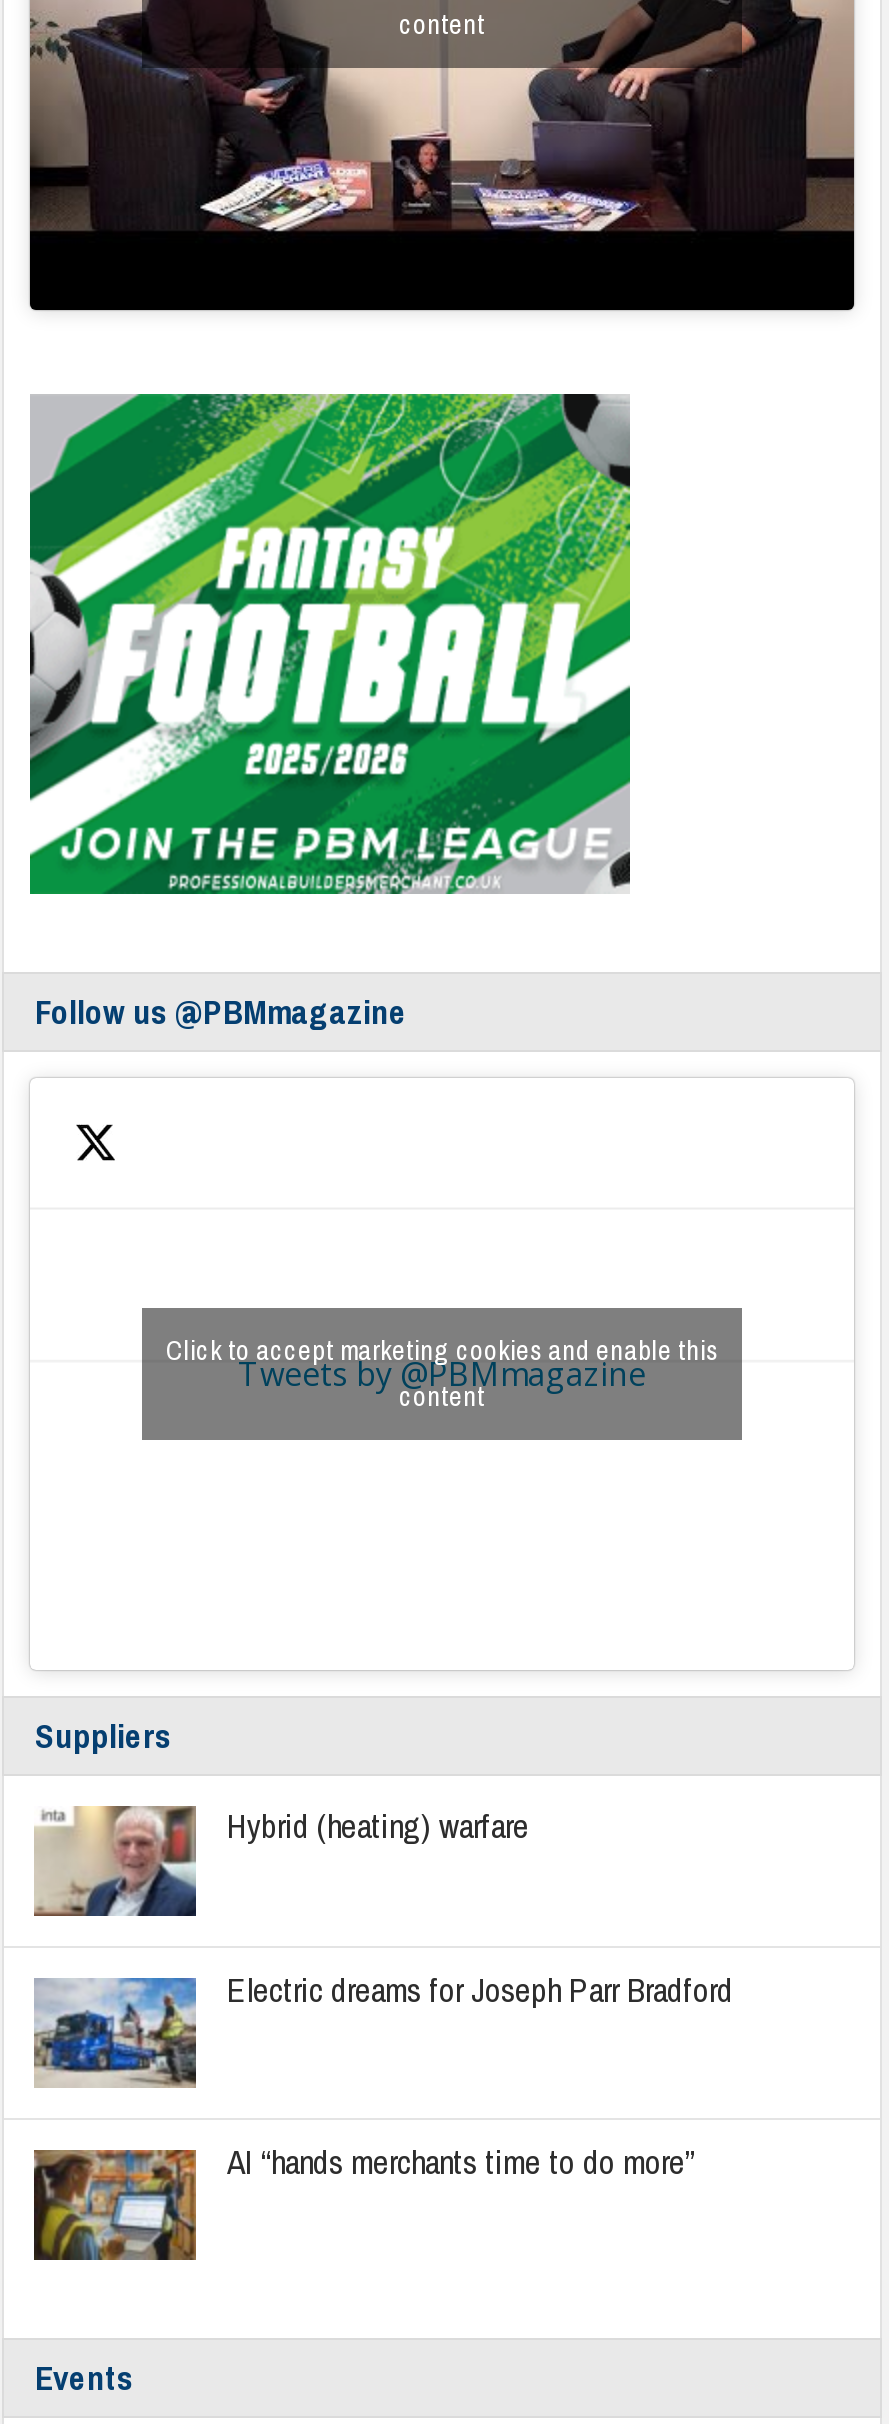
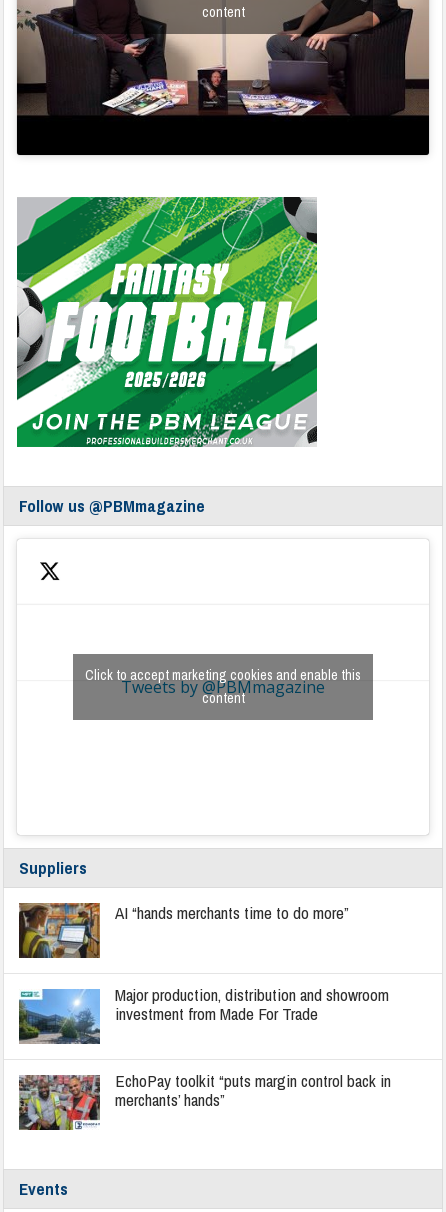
- [image]
+ [image]

- Hybrid (heating) warfare

- Electric dreams for Joseph Parr Bradford

- [image]
+ [image]

moved up: AI “hands merchants time to do more”

- [image]
+ [image]

+ Major production, distribution and showroom
+ investment from Made For Trade
+ EchoPay toolkit “puts margin control back in
+ merchants’ hands”
